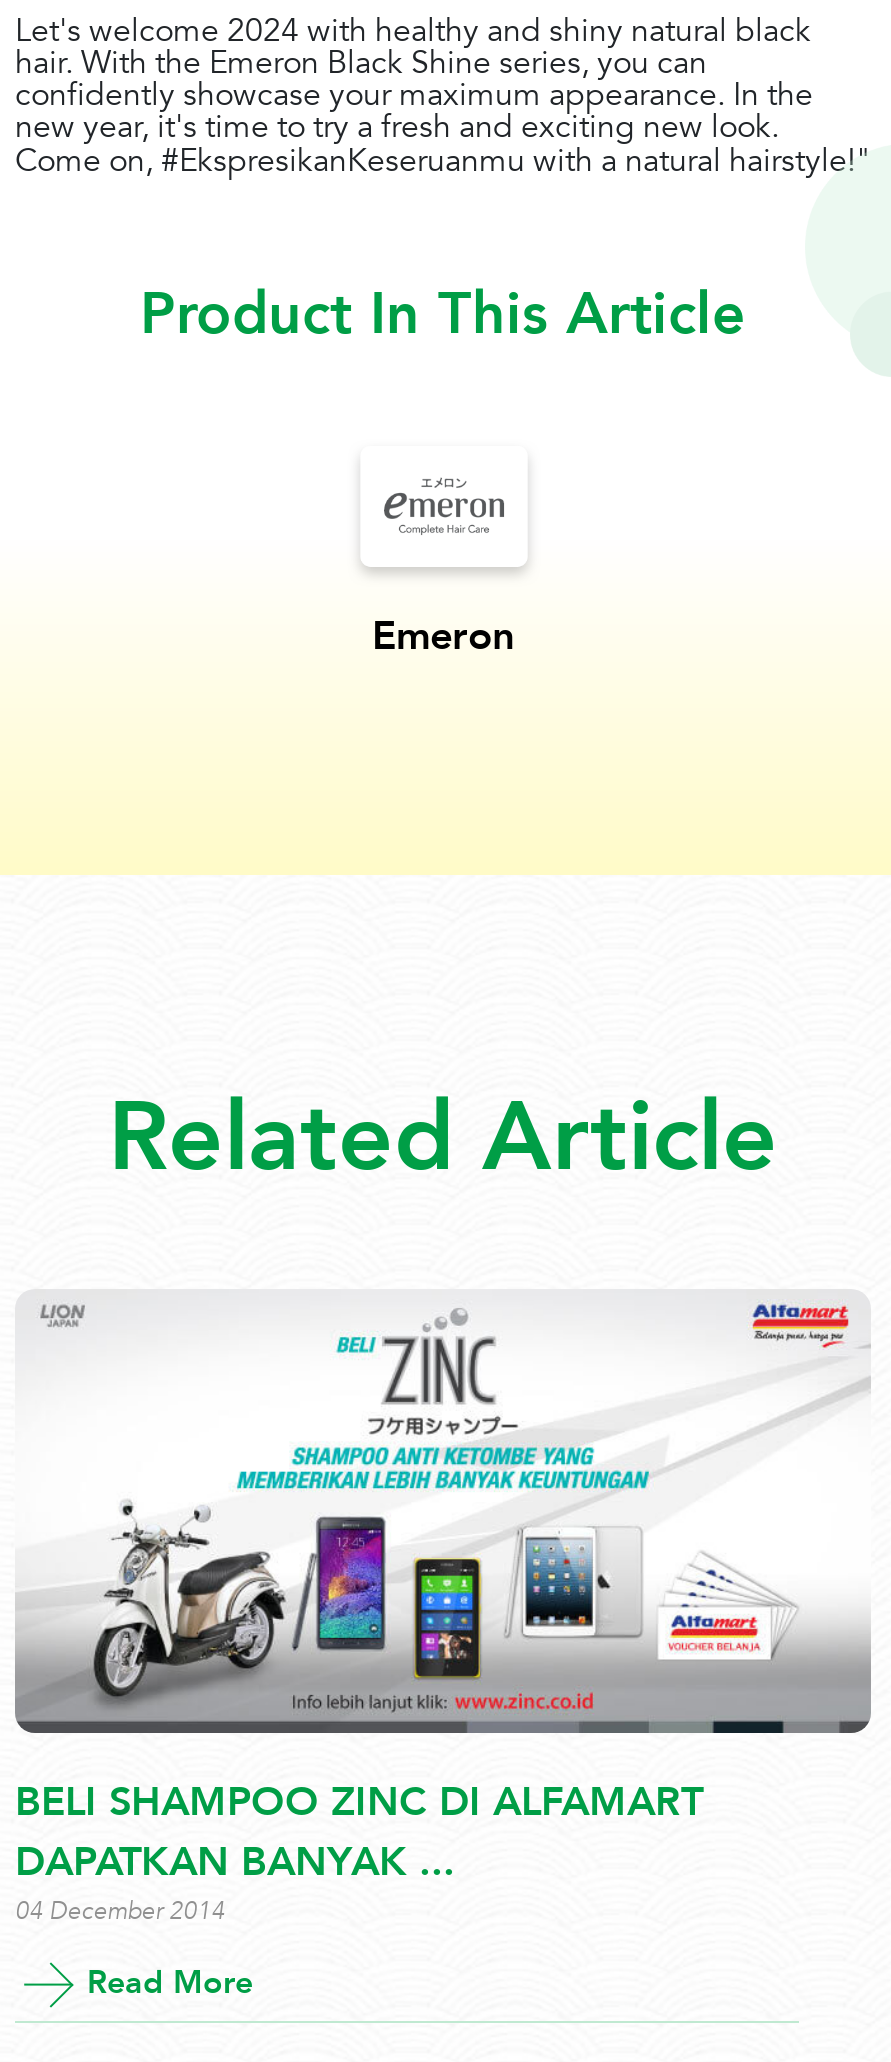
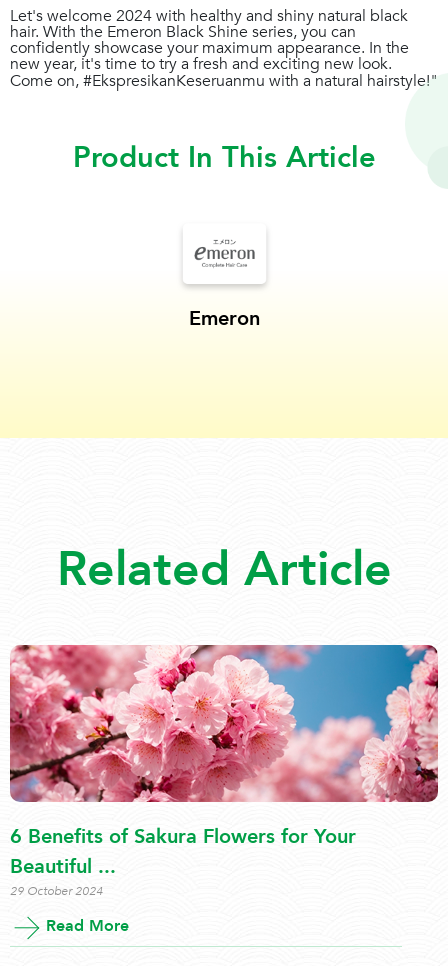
- [image]
- BELI SHAMPOO ZINC DI ALFAMART
- DAPATKAN BANYAK ...
- 04 December 2014
+ [image]
+ 6 Benefits of Sakura Flowers for Your
+ Beautiful ...
+ 29 October 2024
